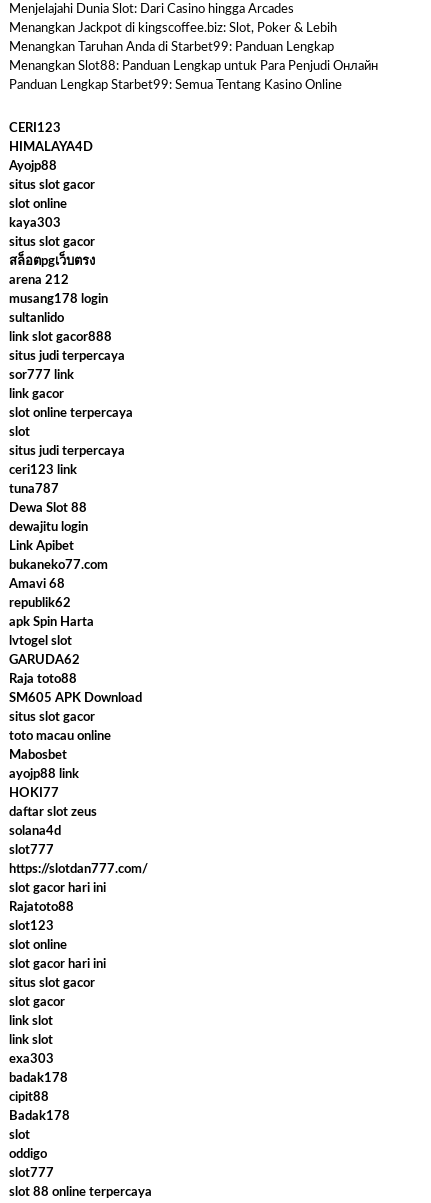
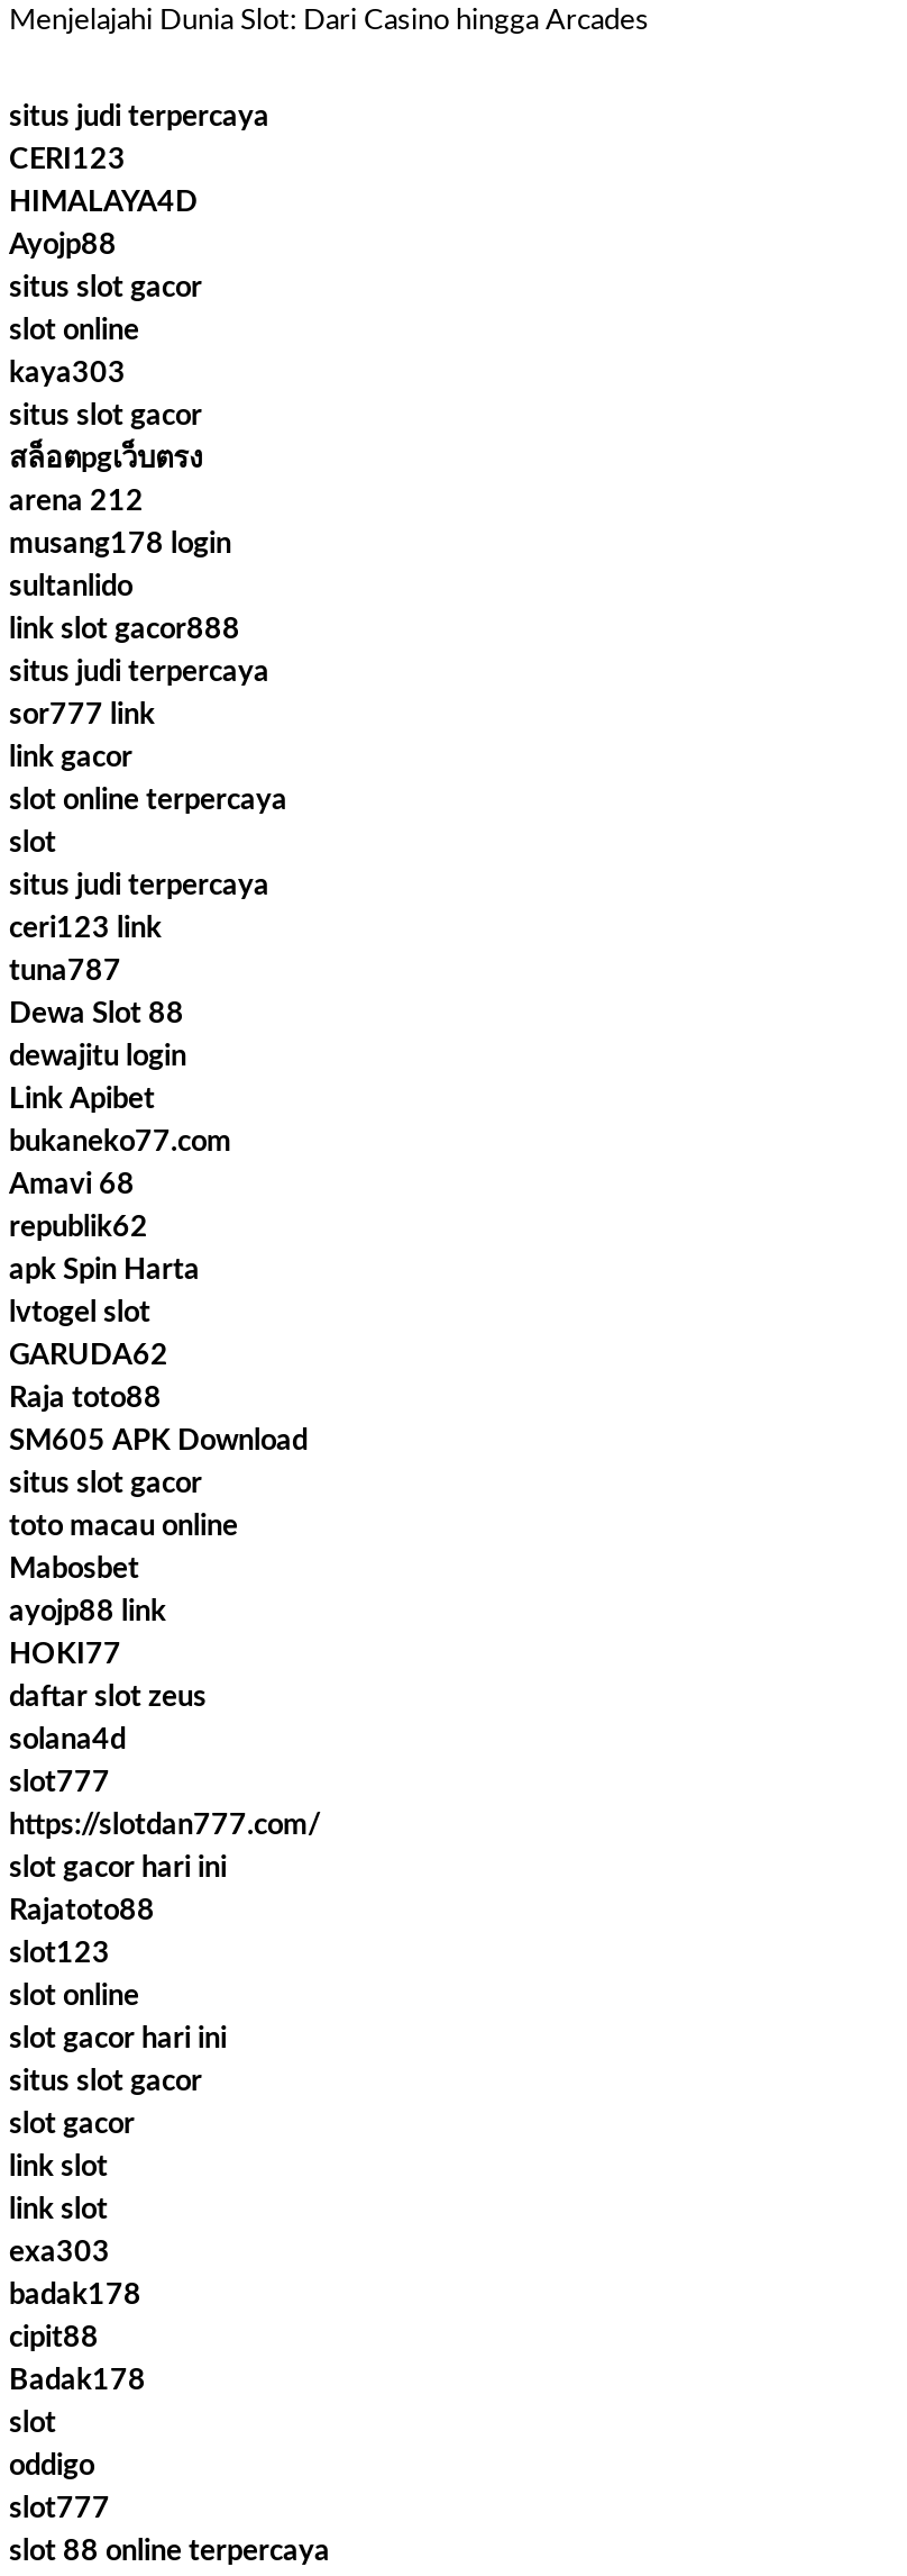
- Menangkan Jackpot di kingscoffee.biz: Slot, Poker & Lebih
- Menangkan Taruhan Anda di Starbet99: Panduan Lengkap
- Menangkan Slot88: Panduan Lengkap untuk Para Penjudi Онлайн
- Panduan Lengkap Starbet99: Semua Tentang Kasino Online
+ situs judi terpercaya
